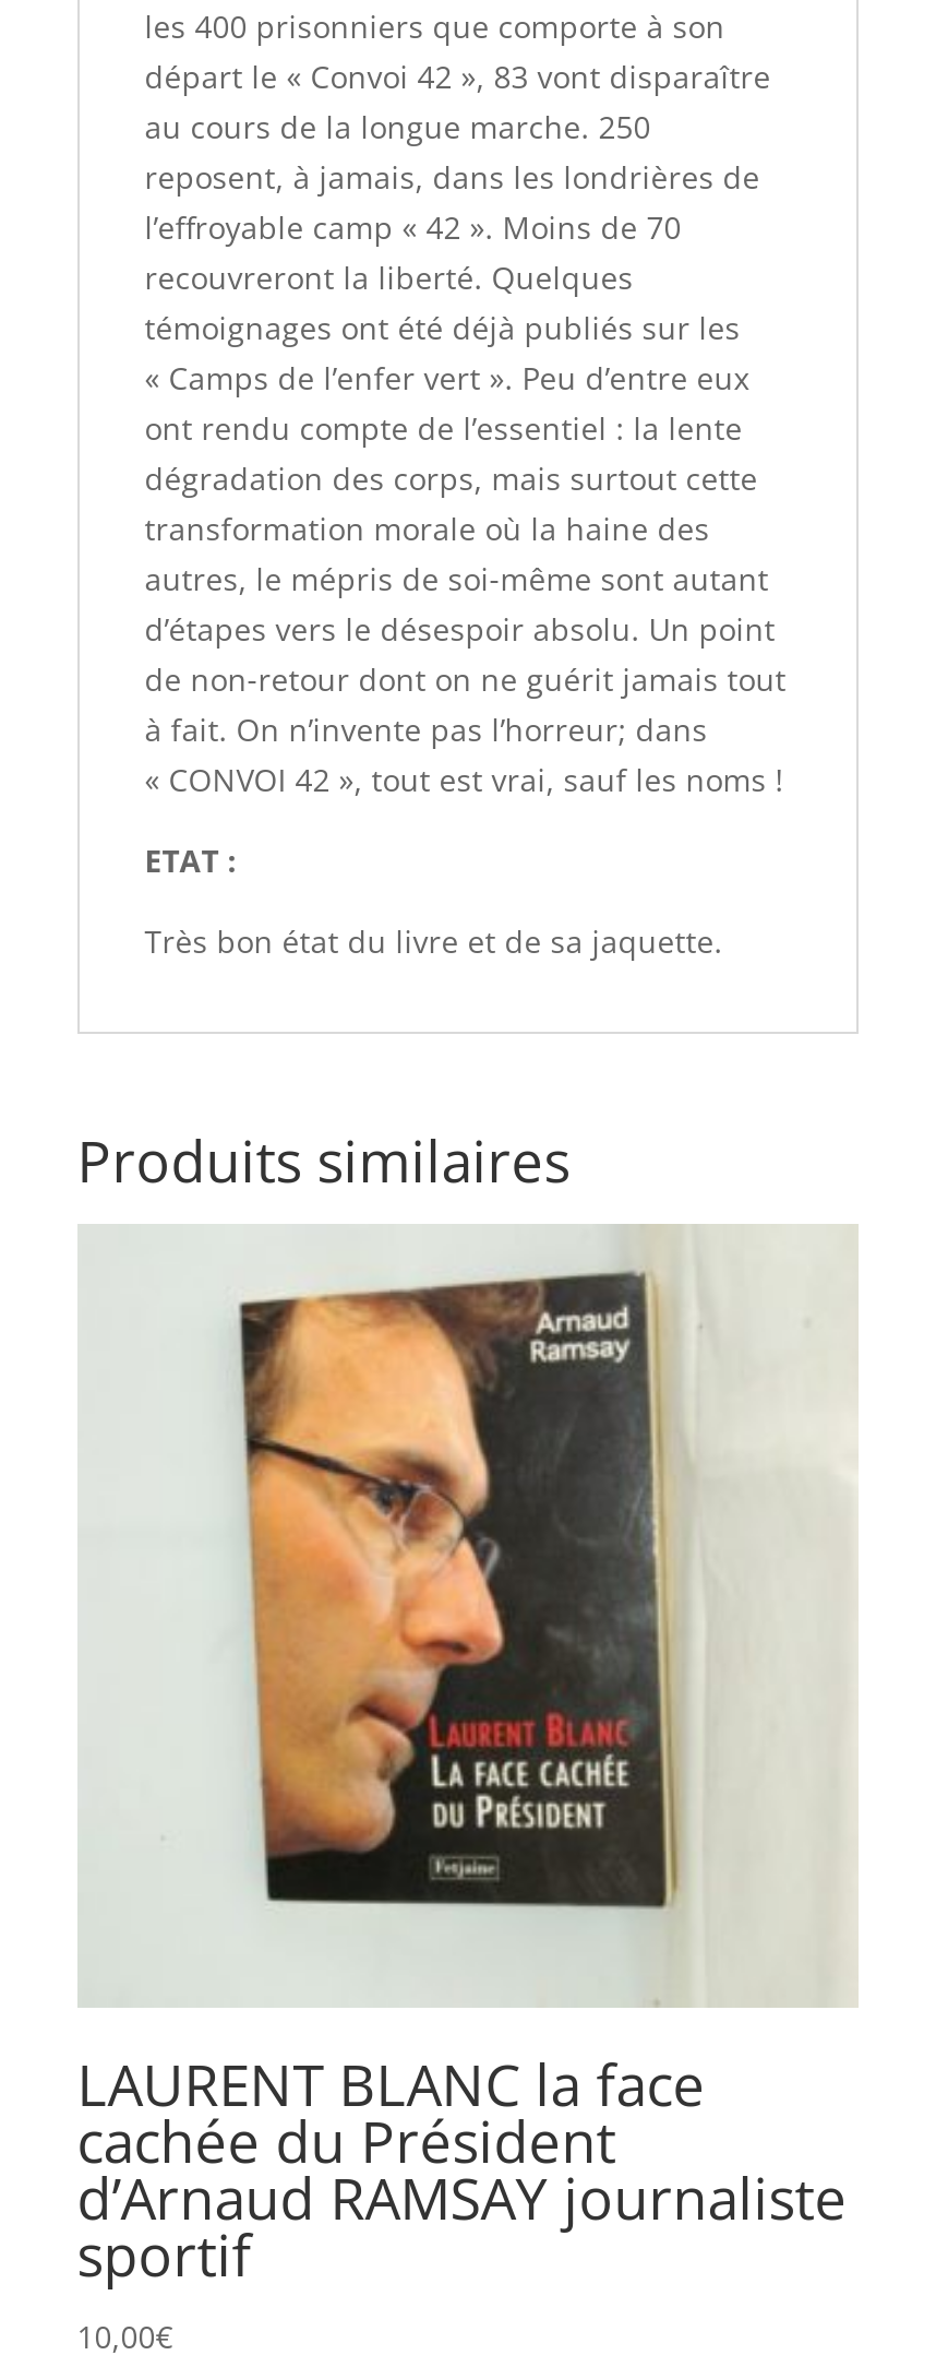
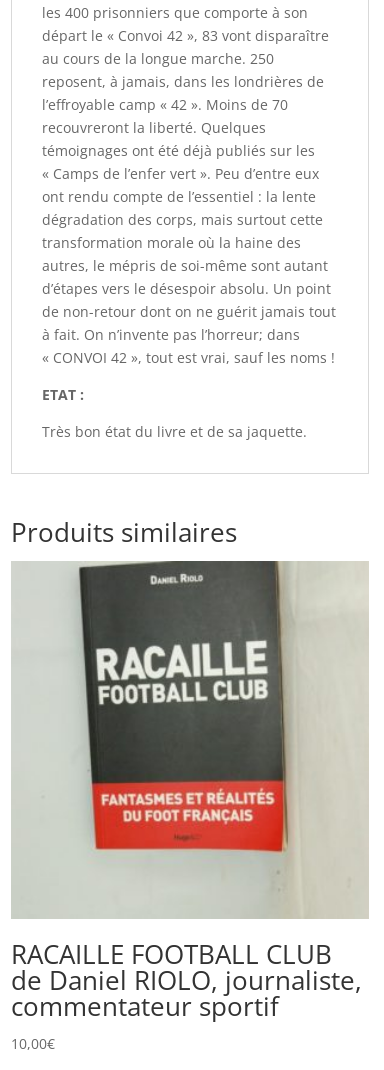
- [image]
+ [image]

- LAURENT BLANC la face
- cachée du Président
- d’Arnaud RAMSAY journaliste
- sportif
+ RACAILLE FOOTBALL CLUB
+ de Daniel RIOLO, journaliste,
+ commentateur sportif
